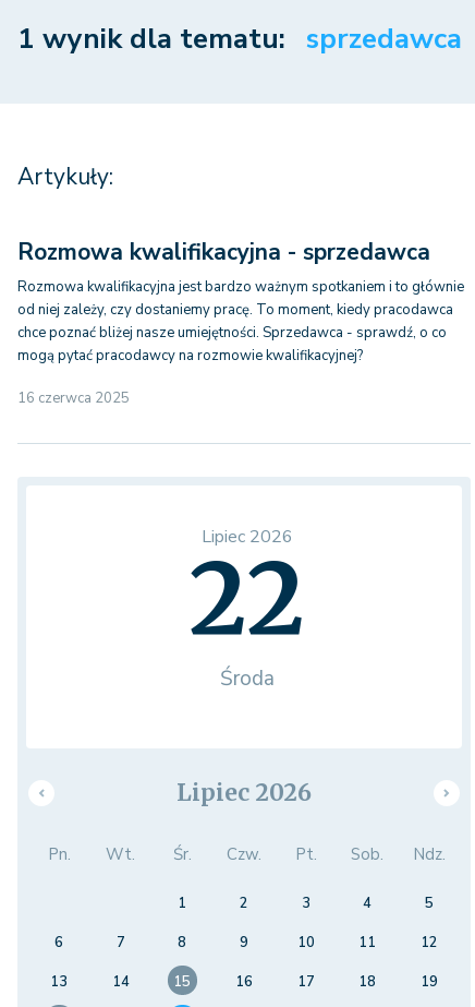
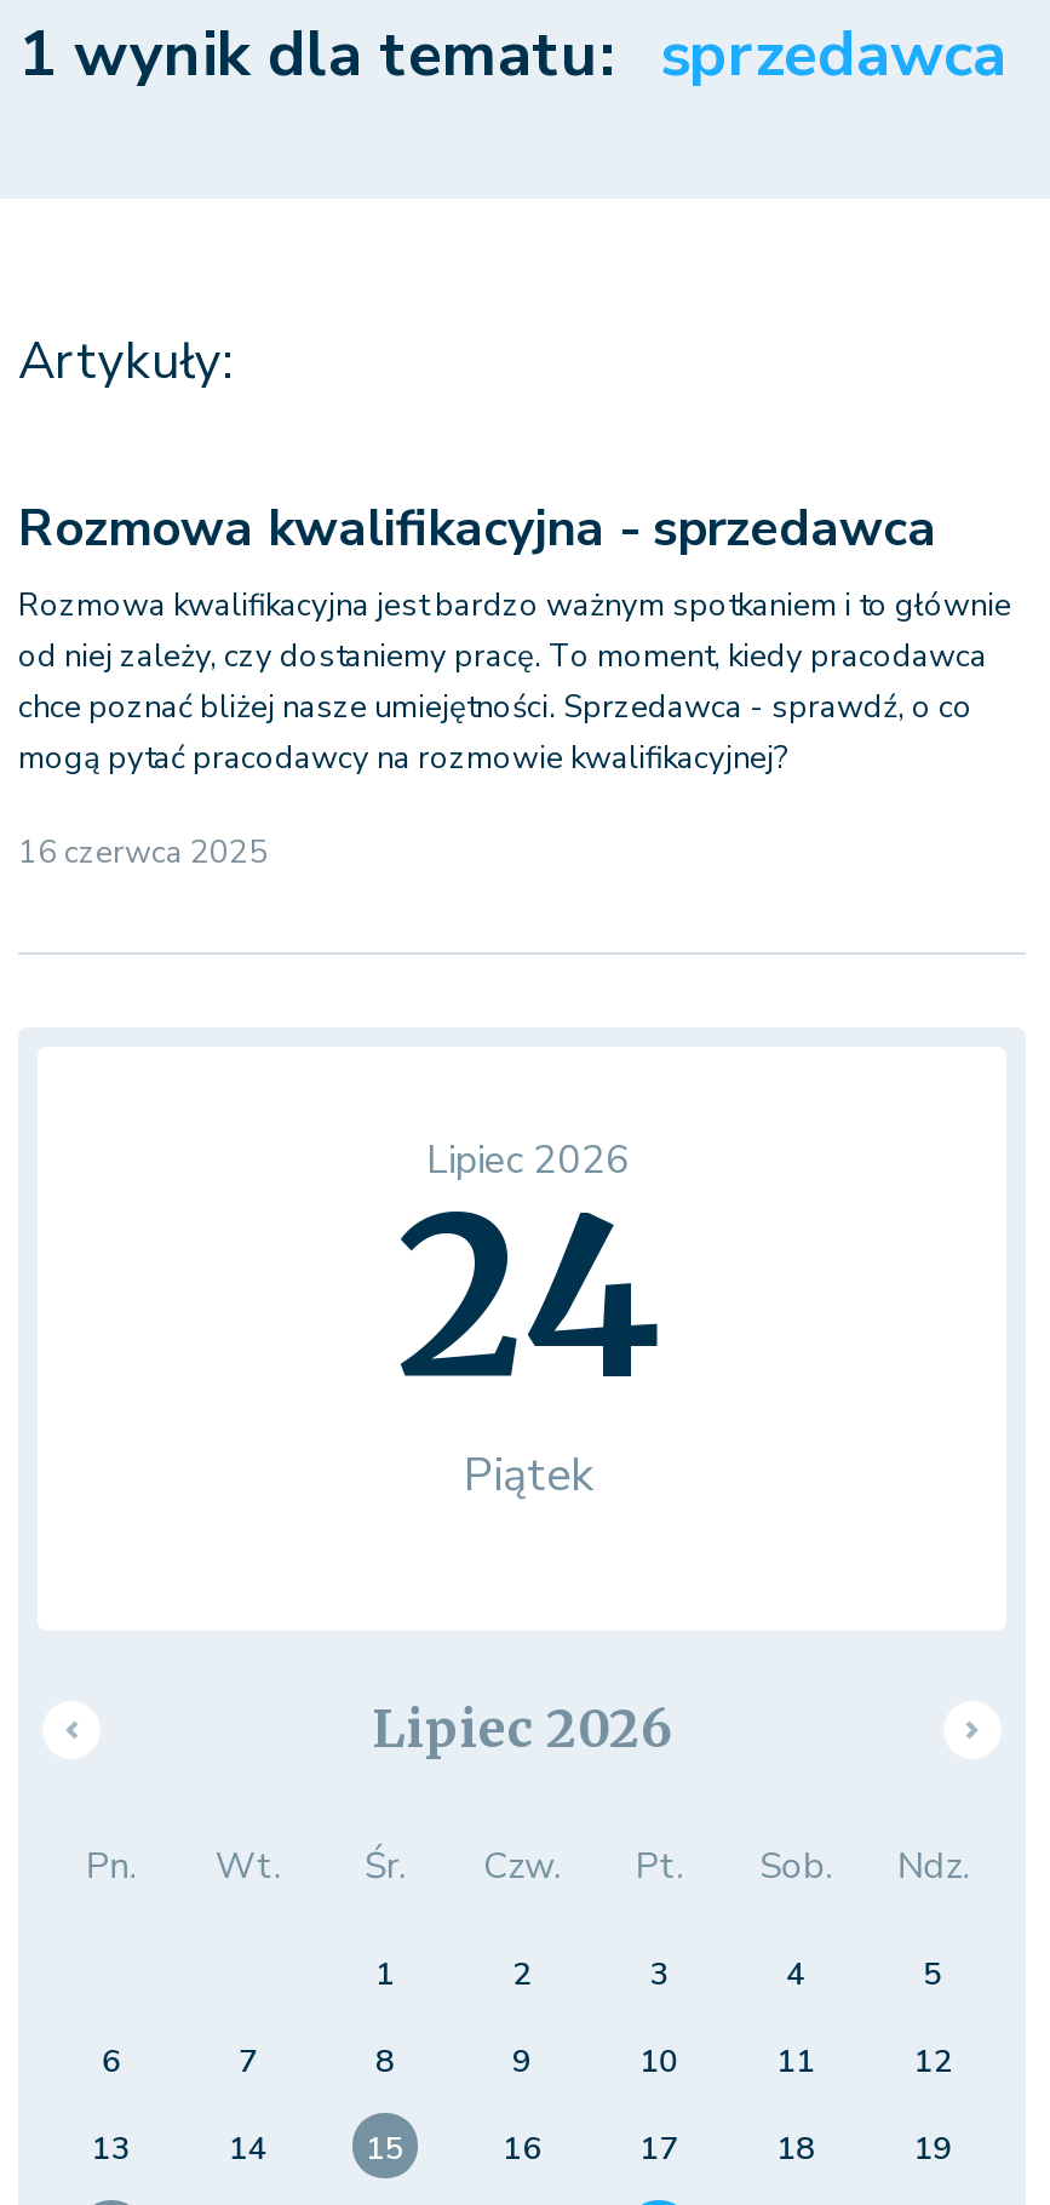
- 22
- Środa
+ 24
+ Piątek
